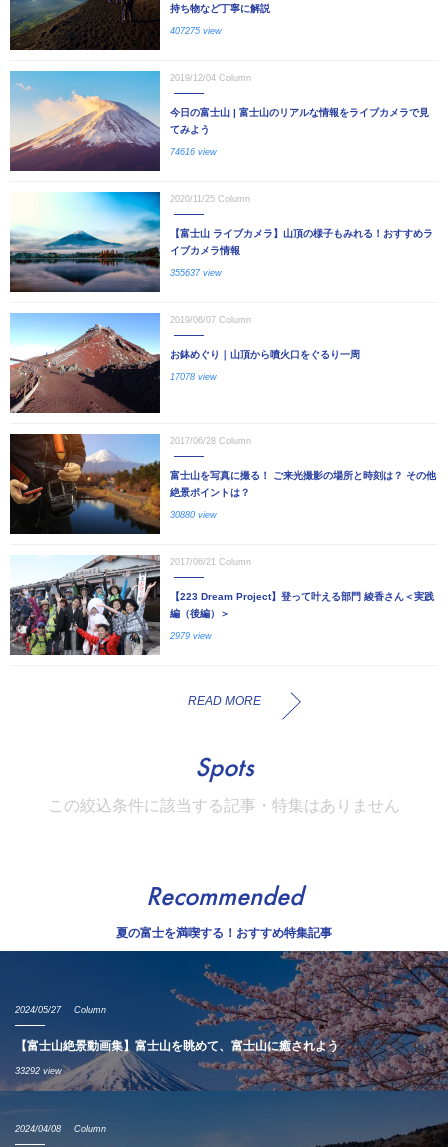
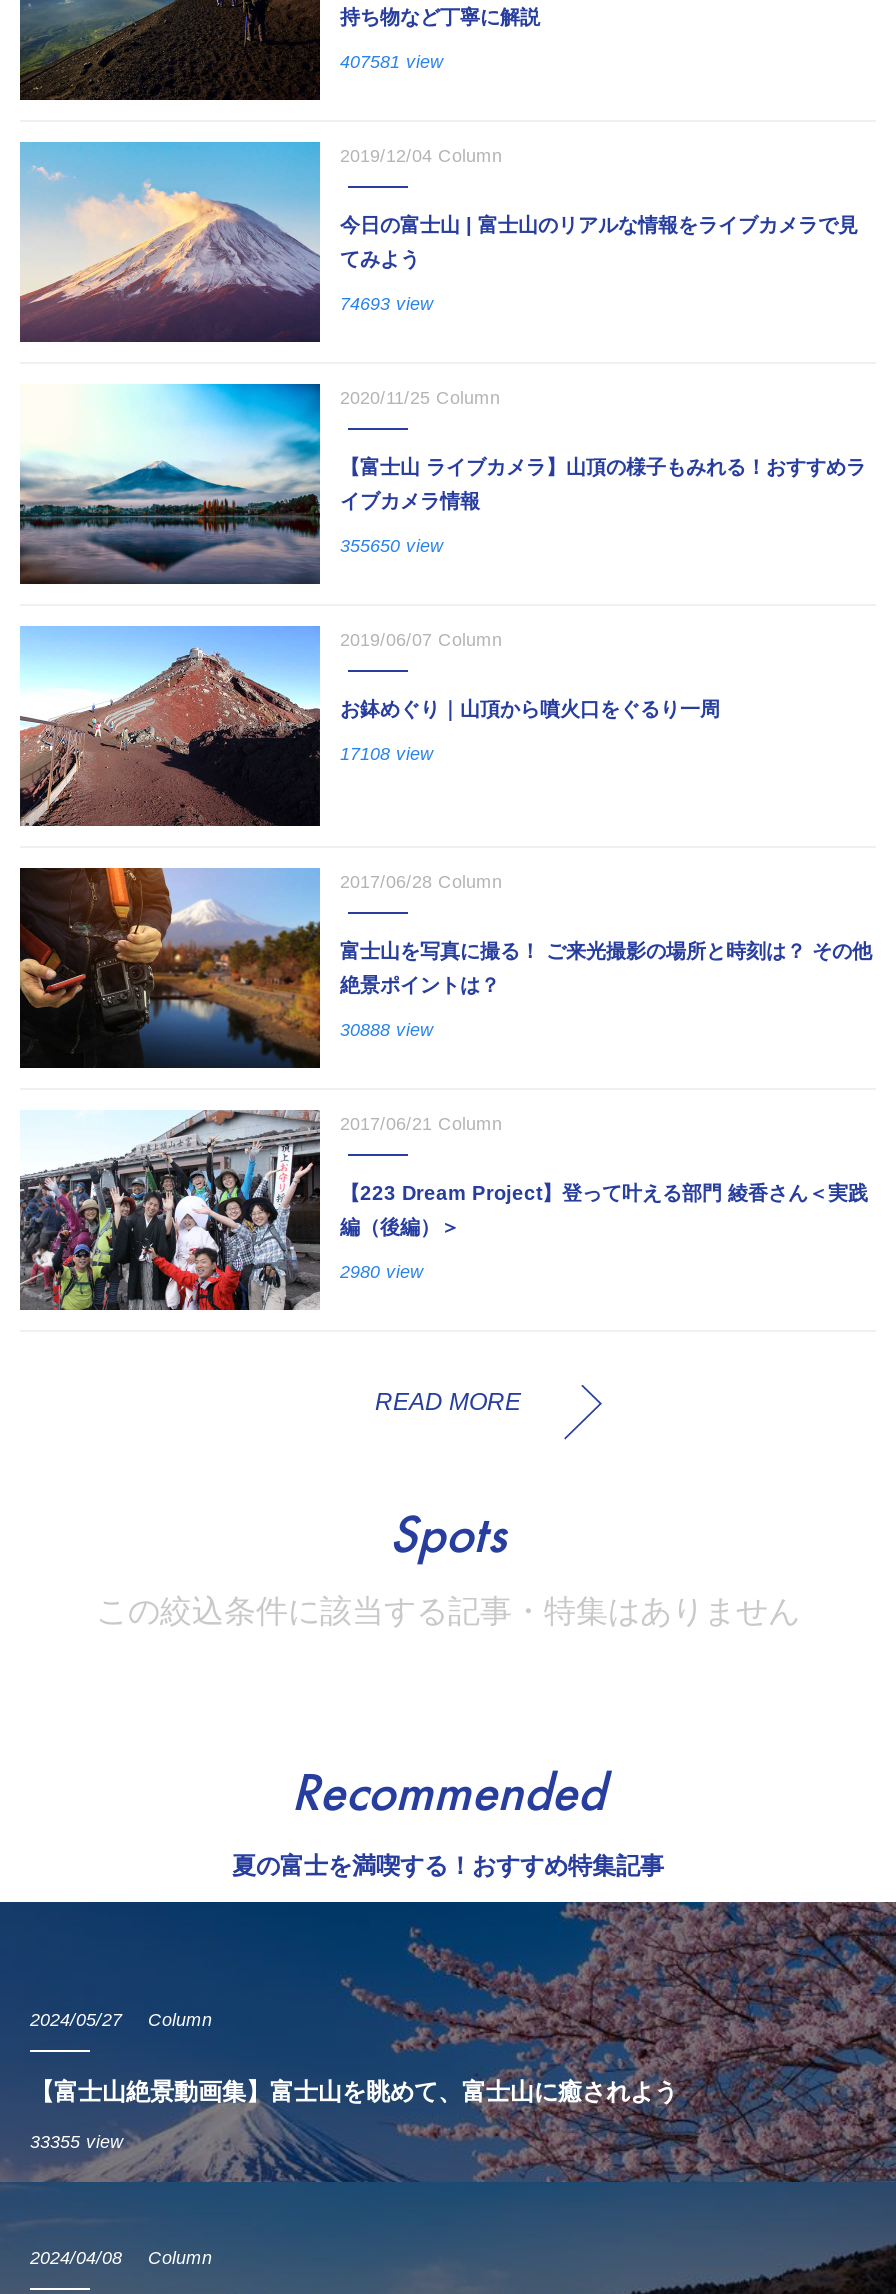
- 407275 view
+ 407581 view

- 74616 view
+ 74693 view

- 355637 view
+ 355650 view

- 17078 view
+ 17108 view

- 30880 view
+ 30888 view

- 2979 view
+ 2980 view

- 33292 view
+ 33355 view
